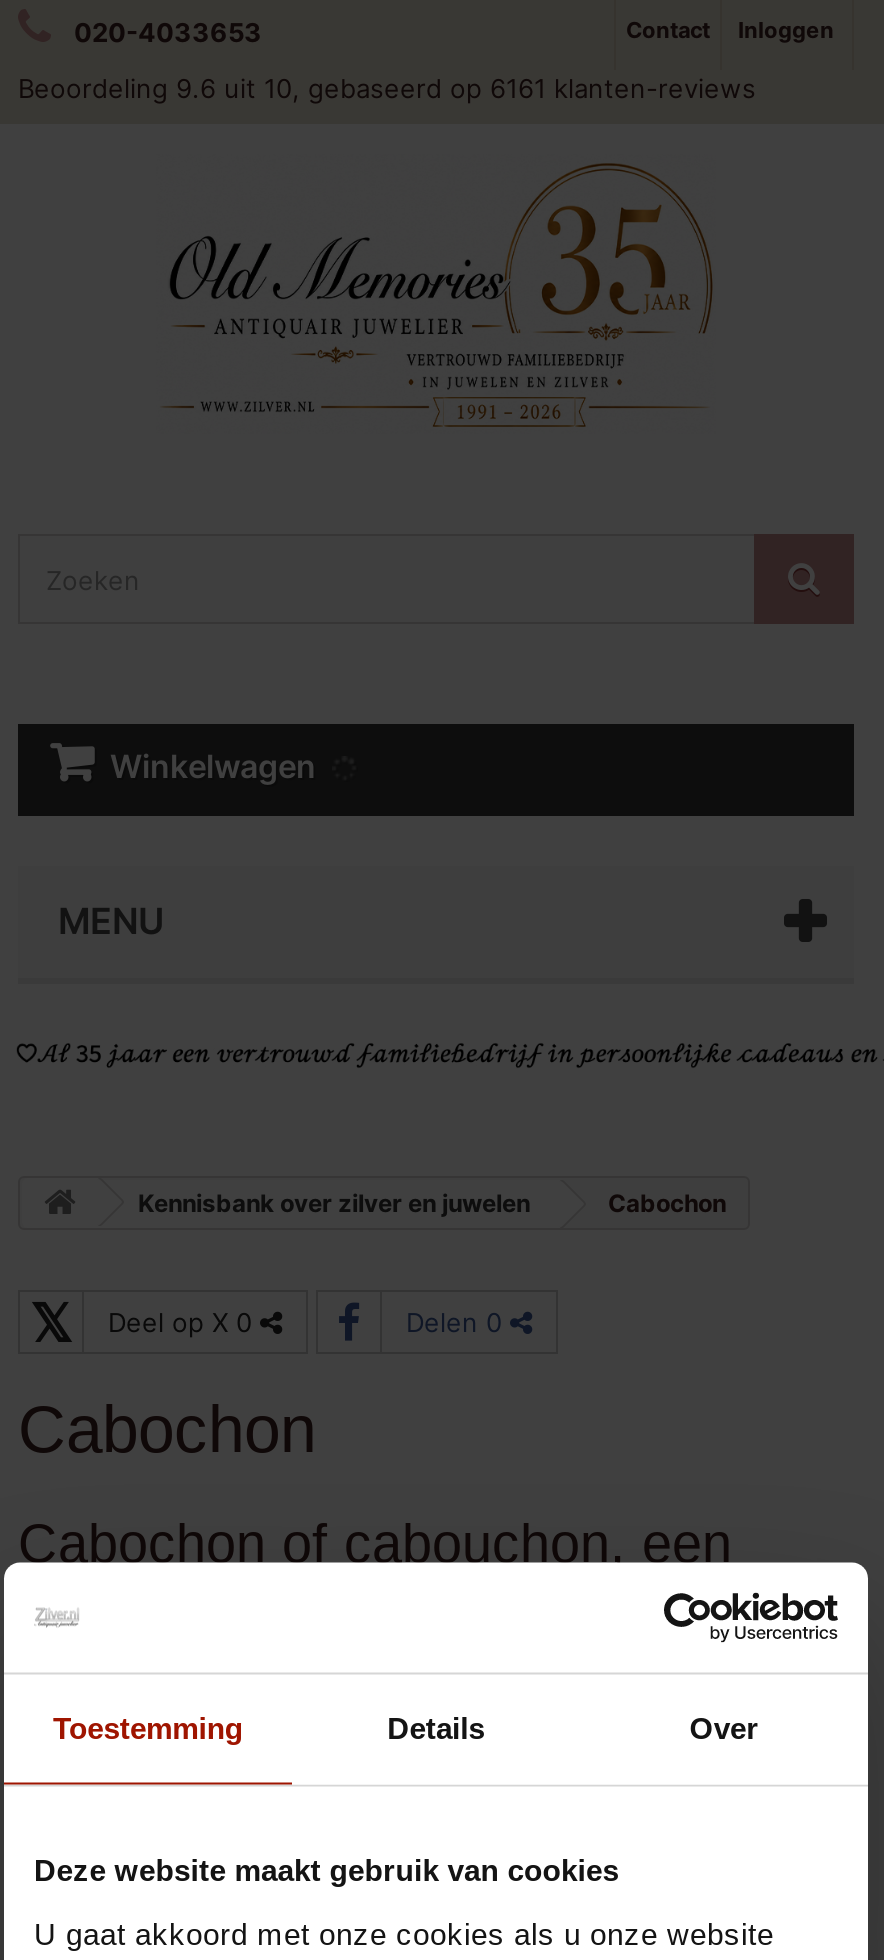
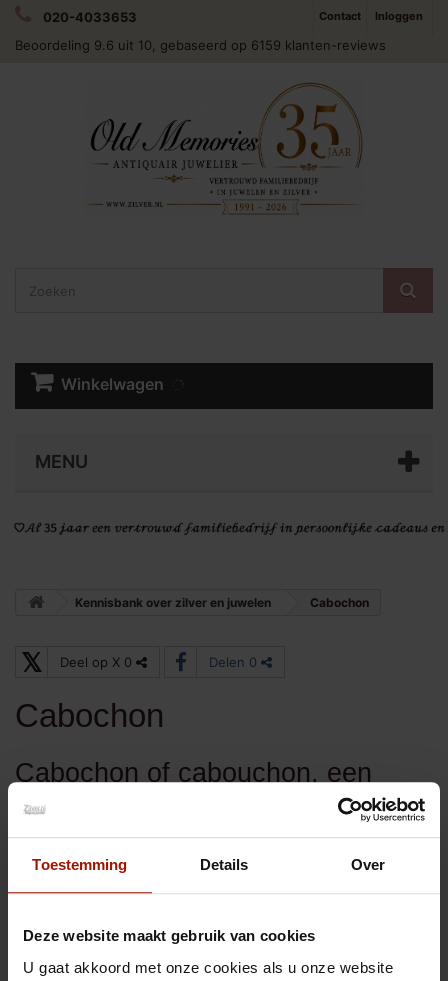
- Beoordeling 9.6 uit 10, gebaseerd op 6161 klanten-reviews
+ Beoordeling 9.6 uit 10, gebaseerd op 6159 klanten-reviews
